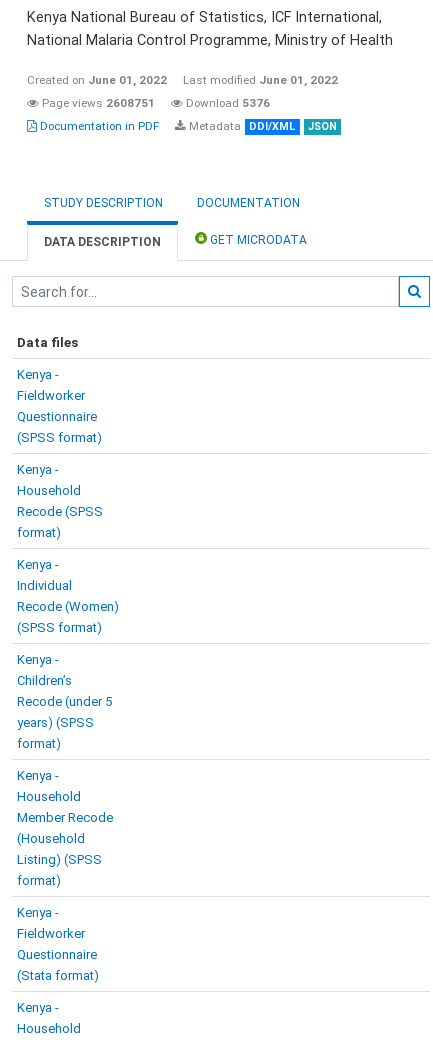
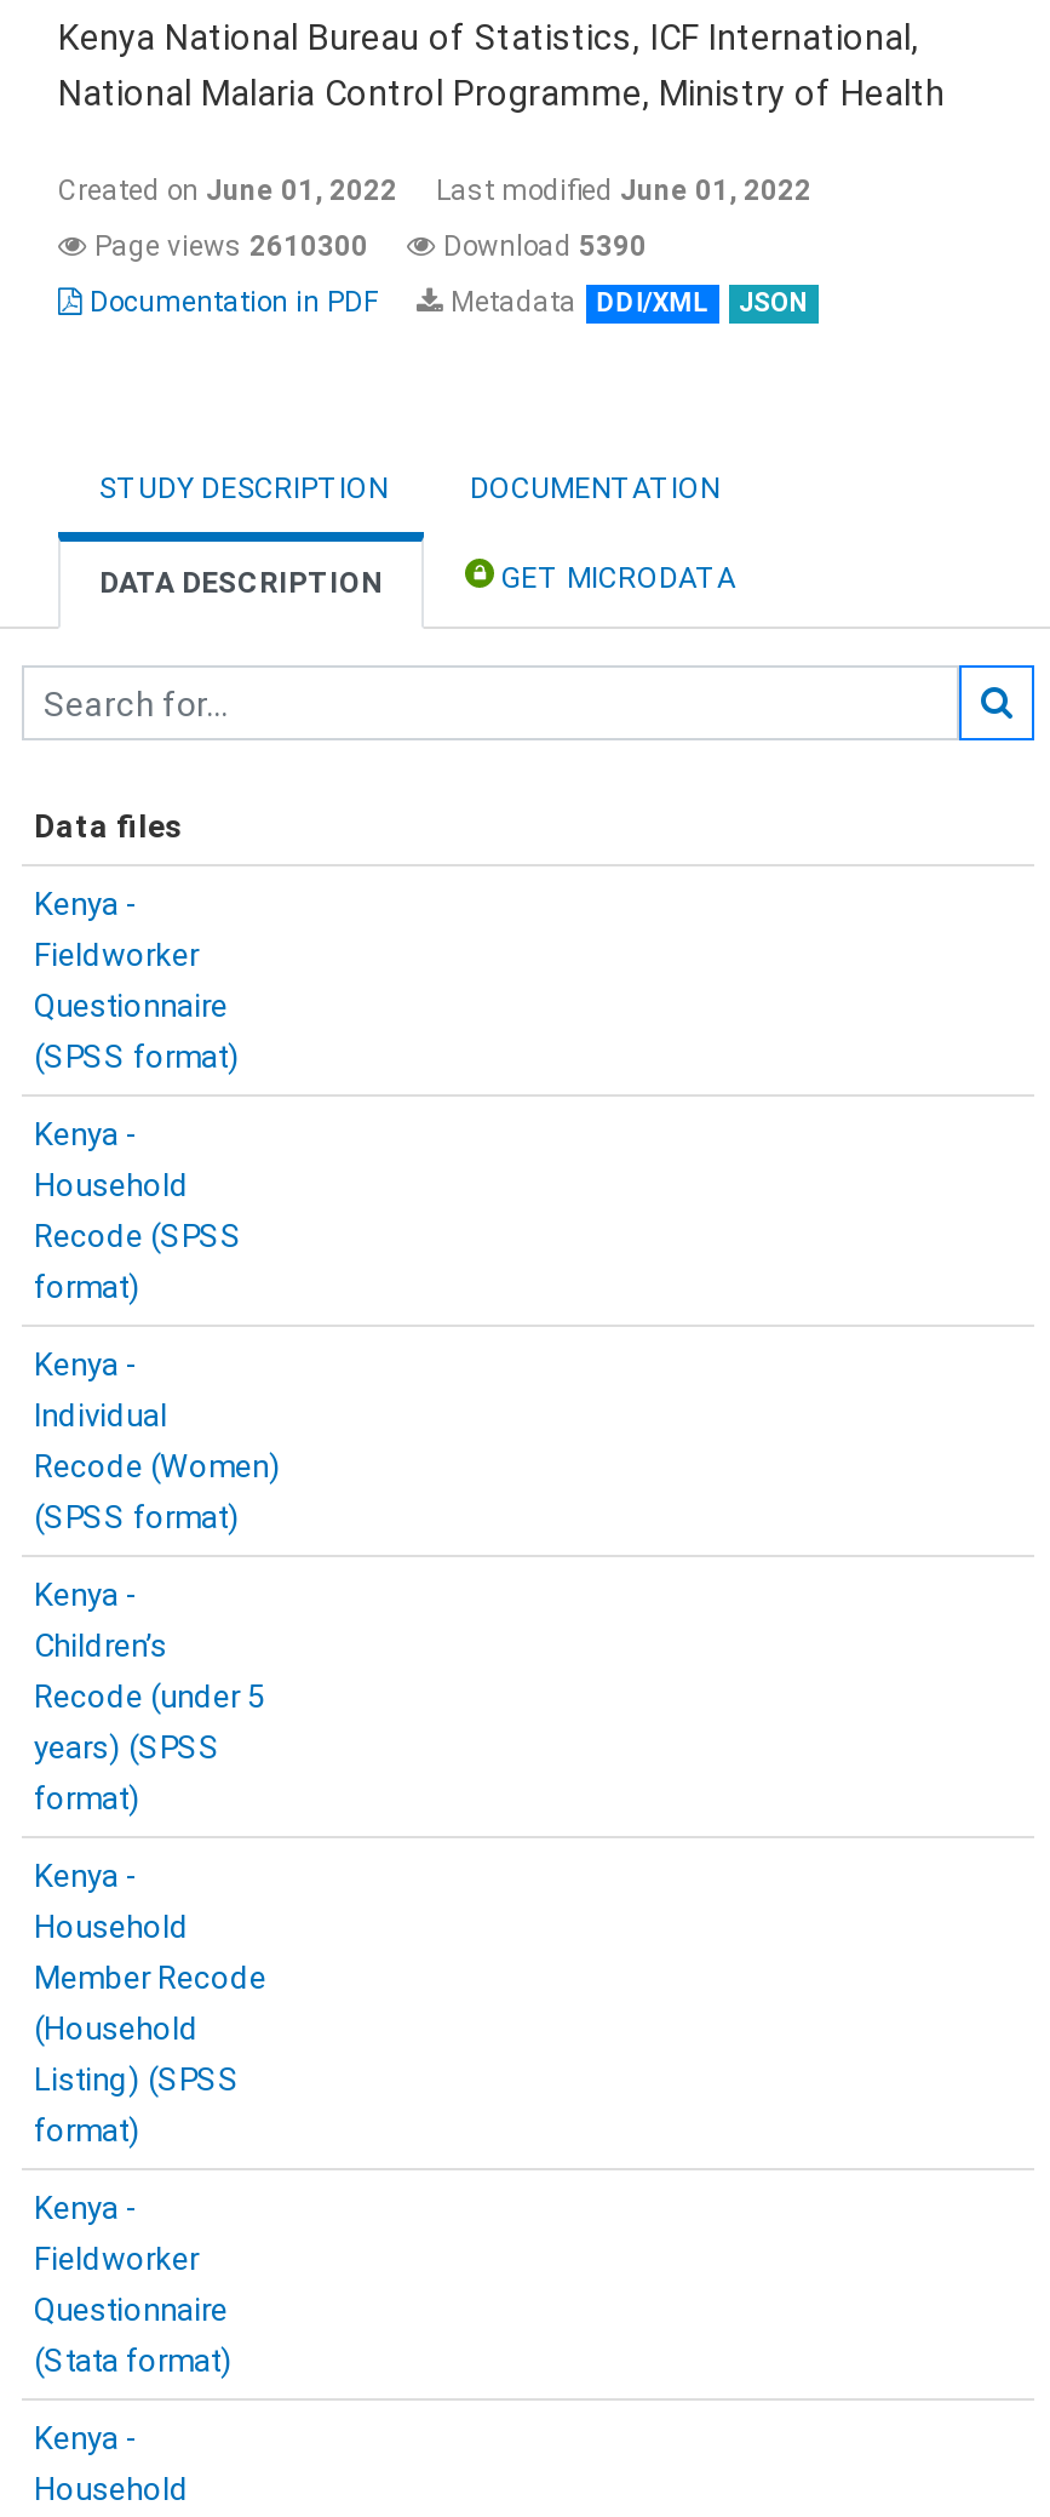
- Page views 2608751
+ Page views 2610300

- Download 5376
+ Download 5390
